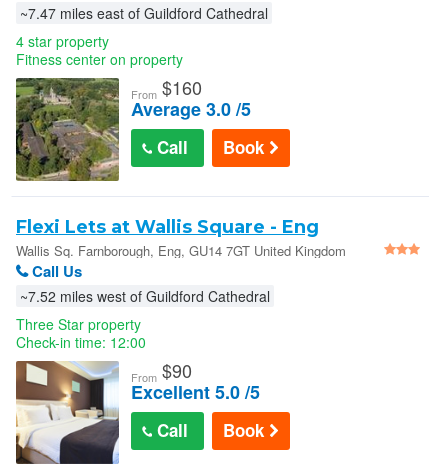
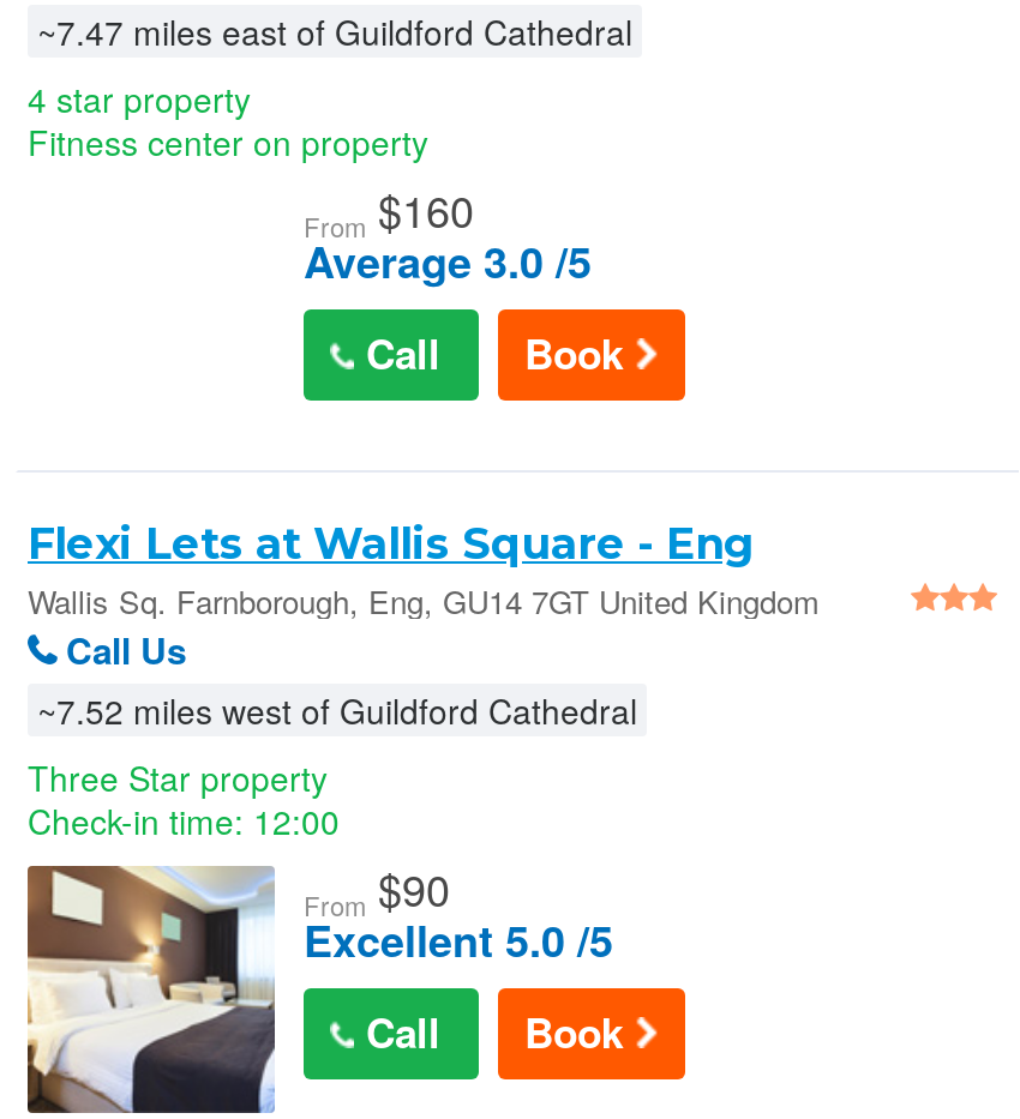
- [image]
